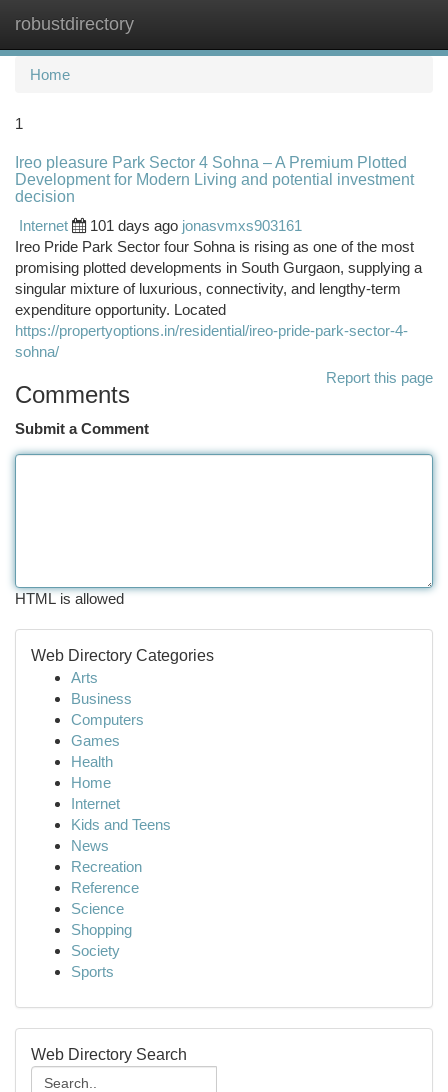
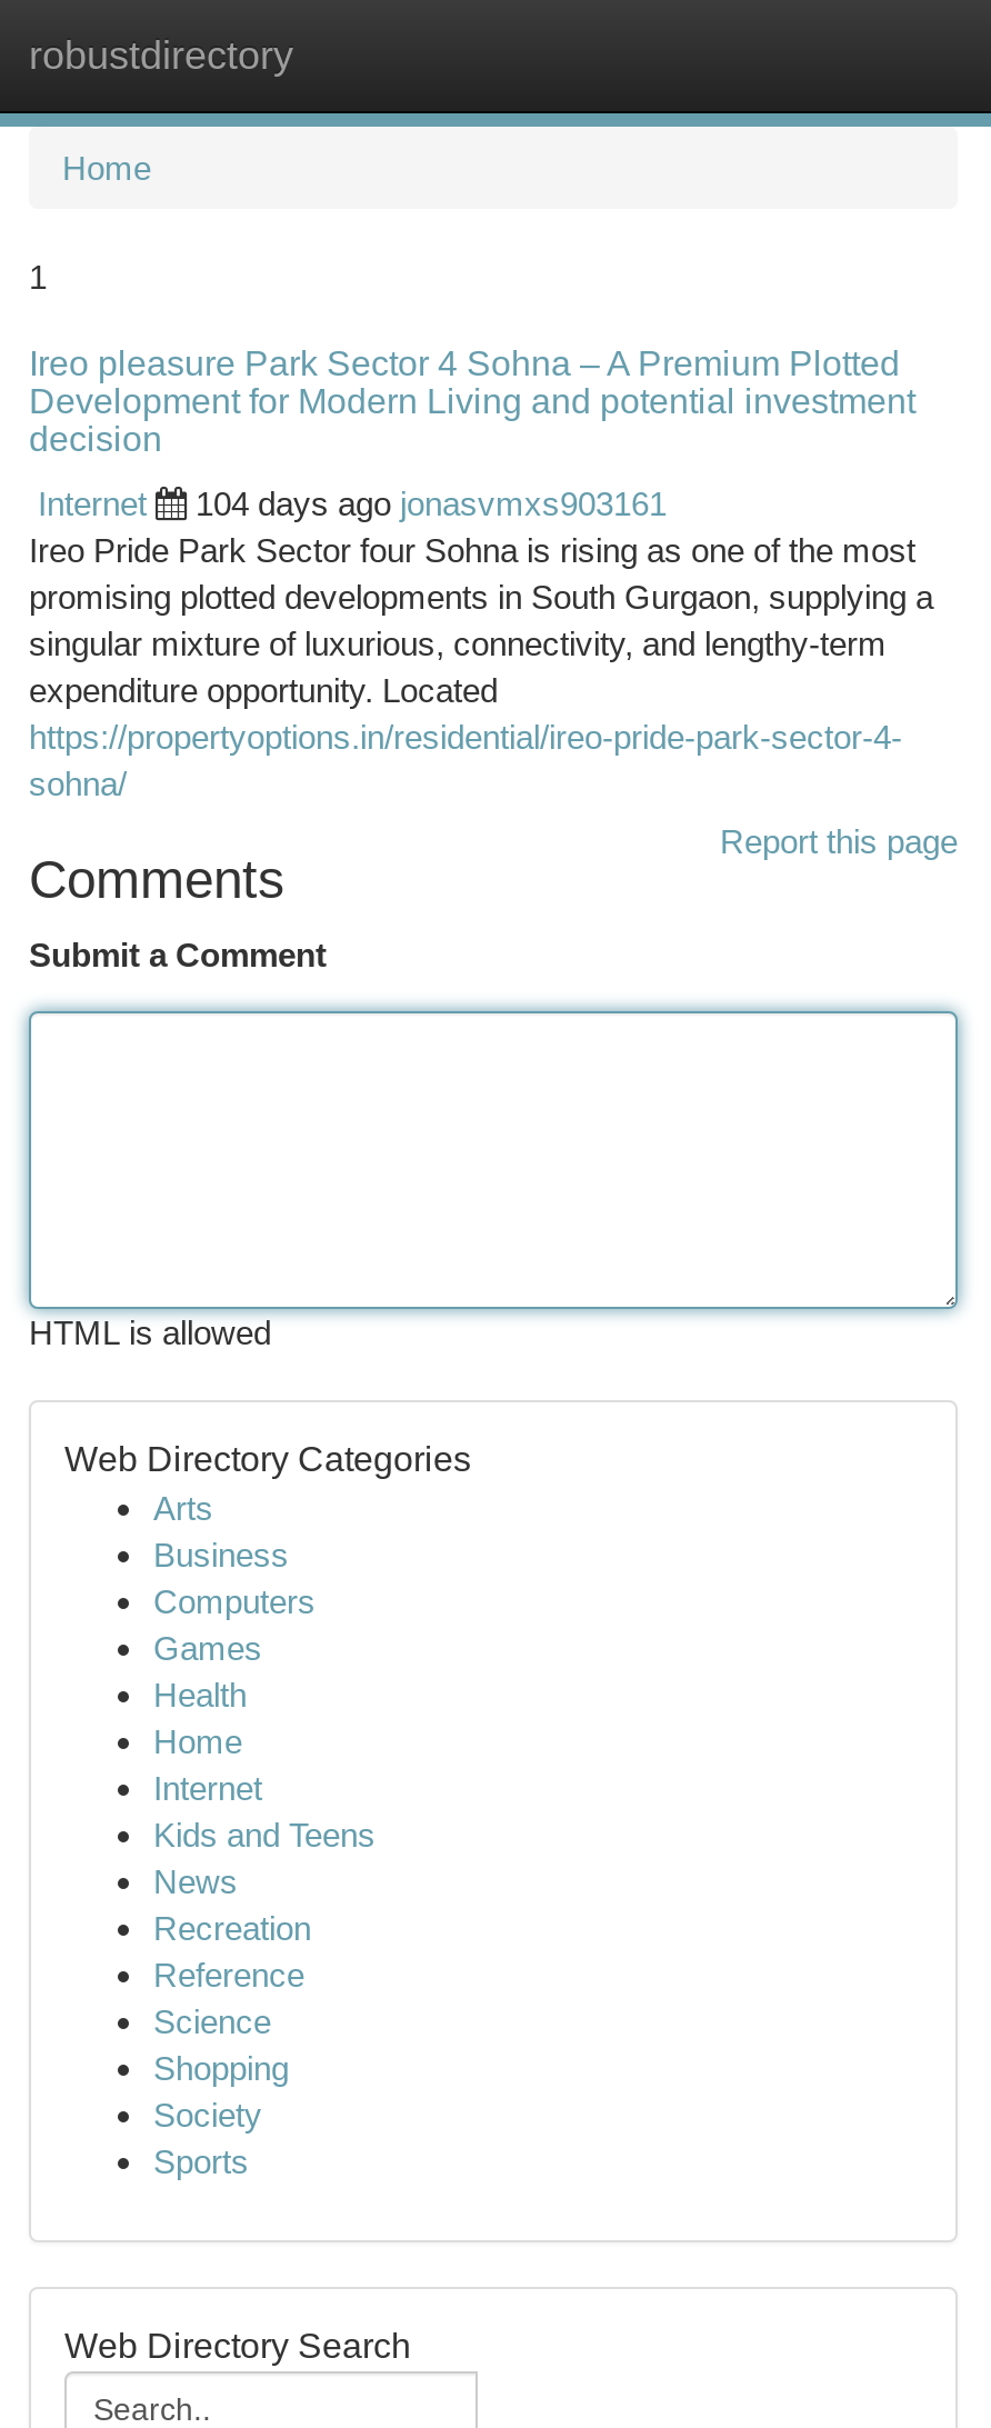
- 101 days ago jonasvmxs903161
+ 104 days ago jonasvmxs903161
